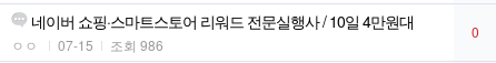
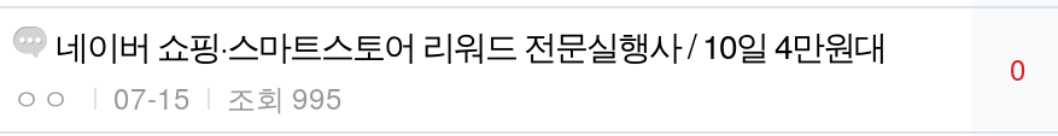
- 조회 986
+ 조회 995
